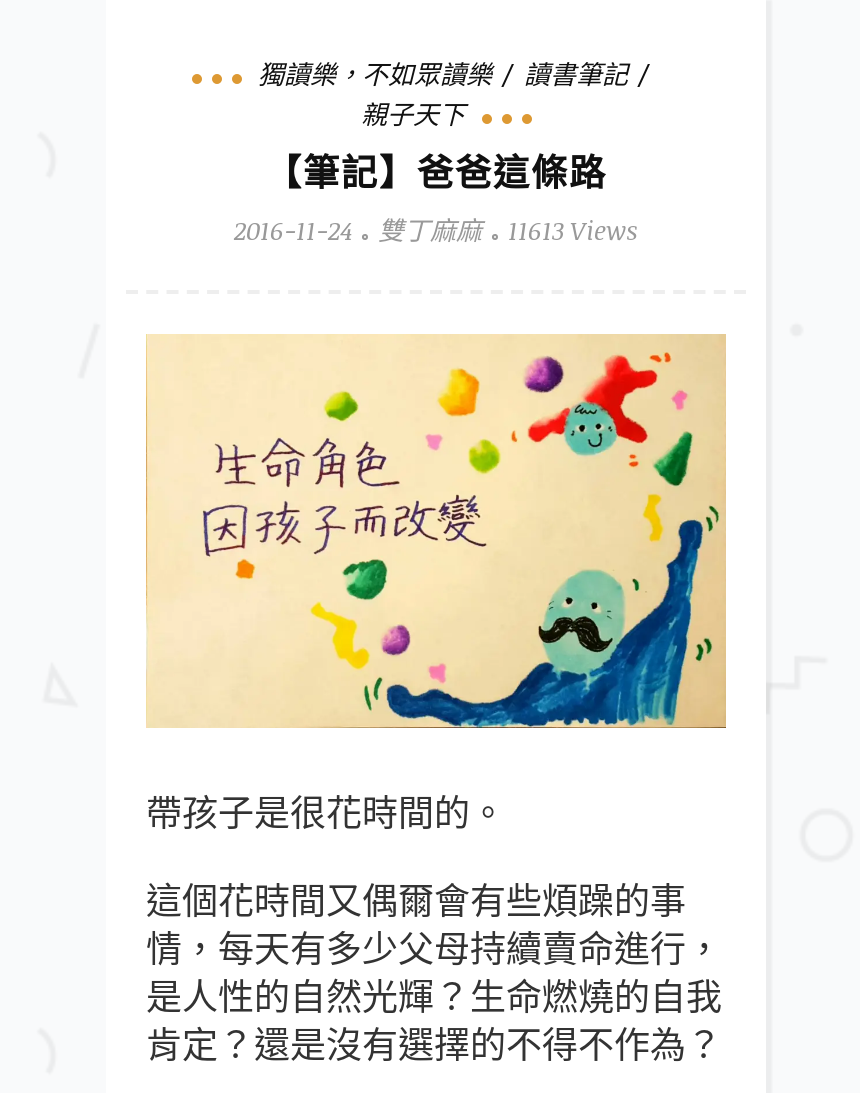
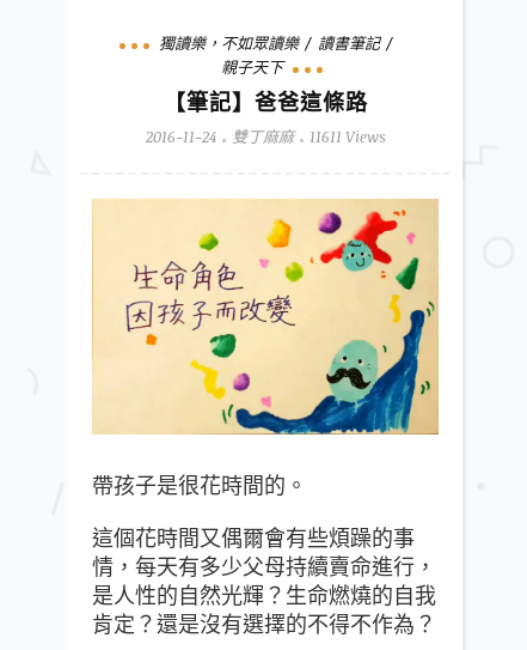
- 11613 Views
+ 11611 Views
